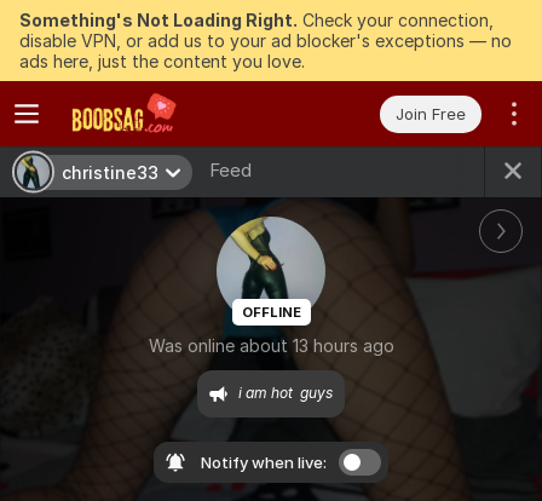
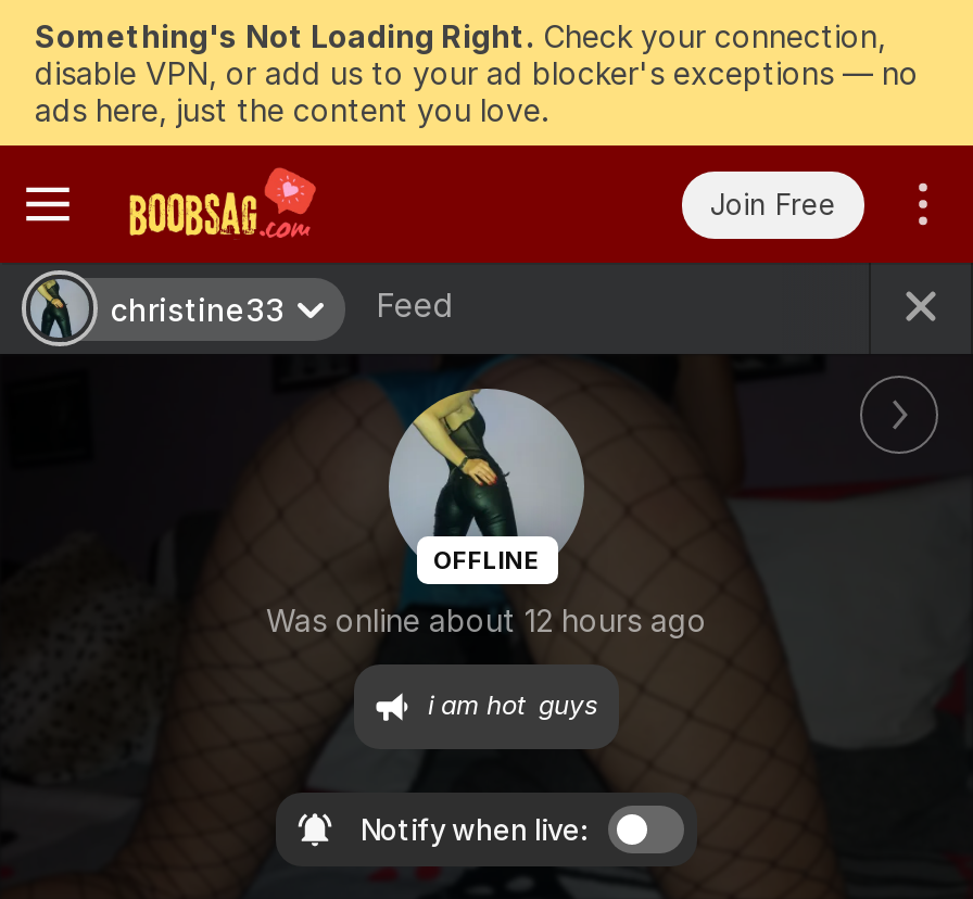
- Was online about 13 hours ago
+ Was online about 12 hours ago
